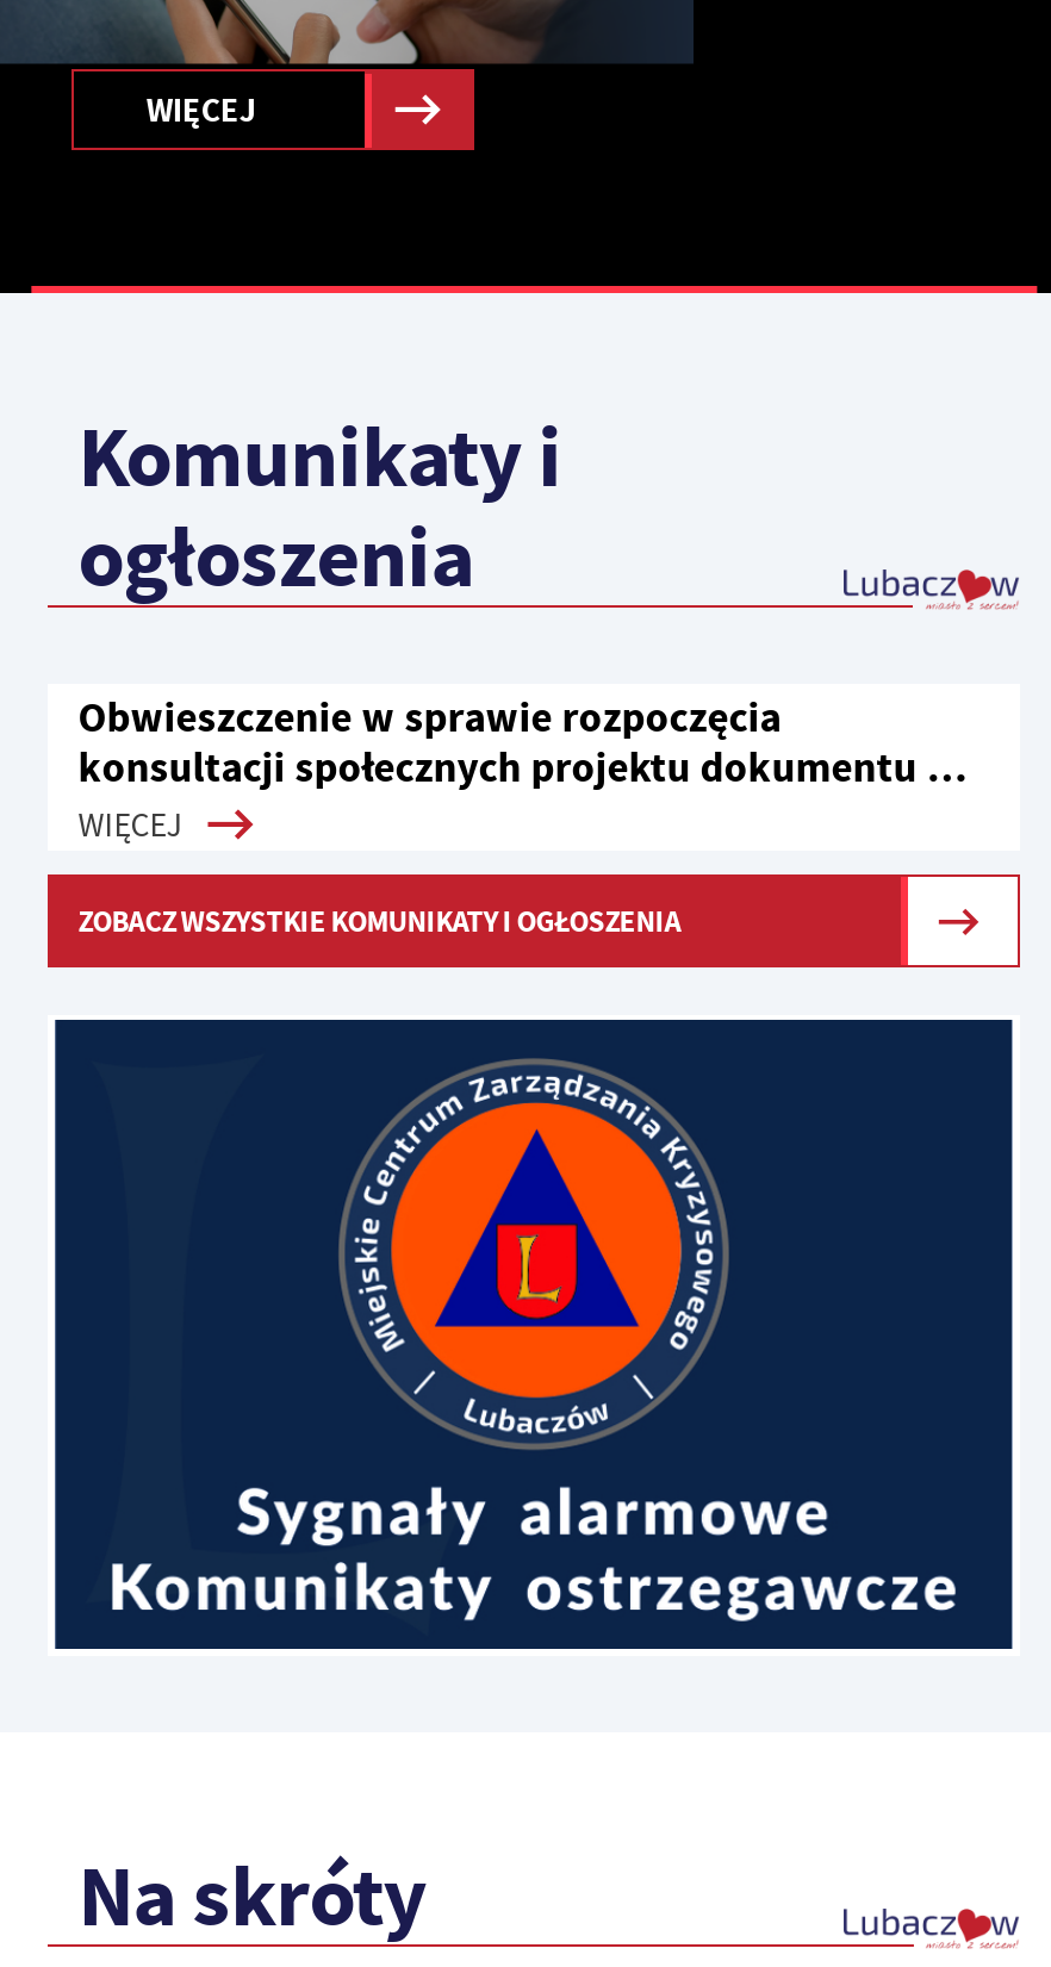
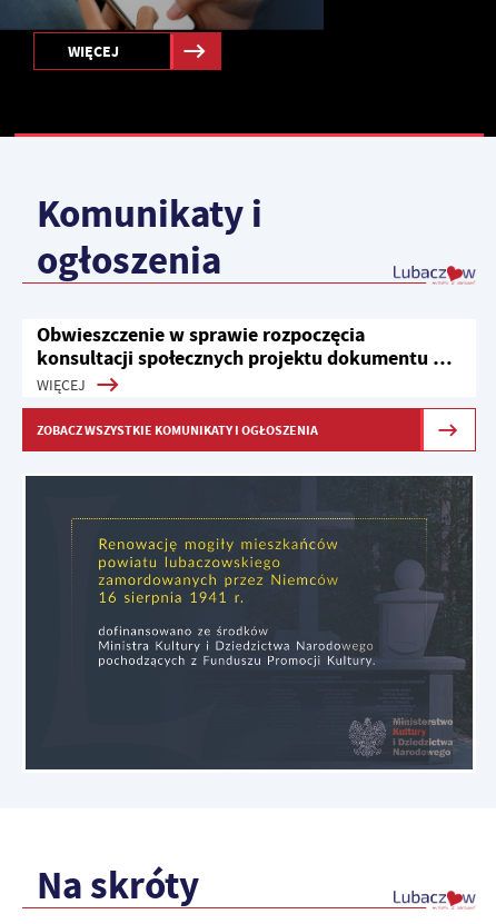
- [image]
+ [image]
